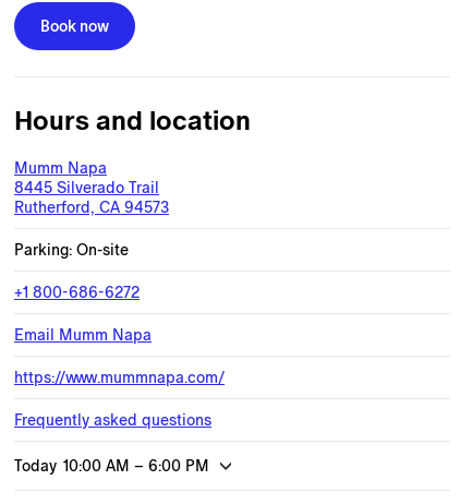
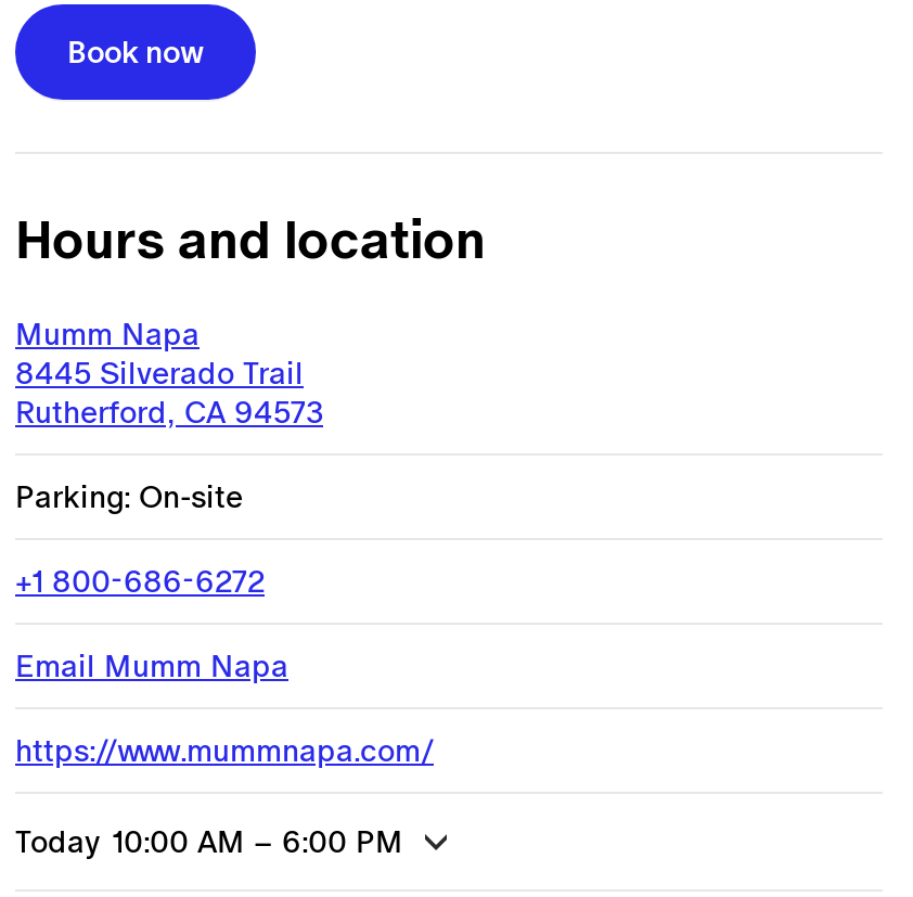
- Frequently asked questions
